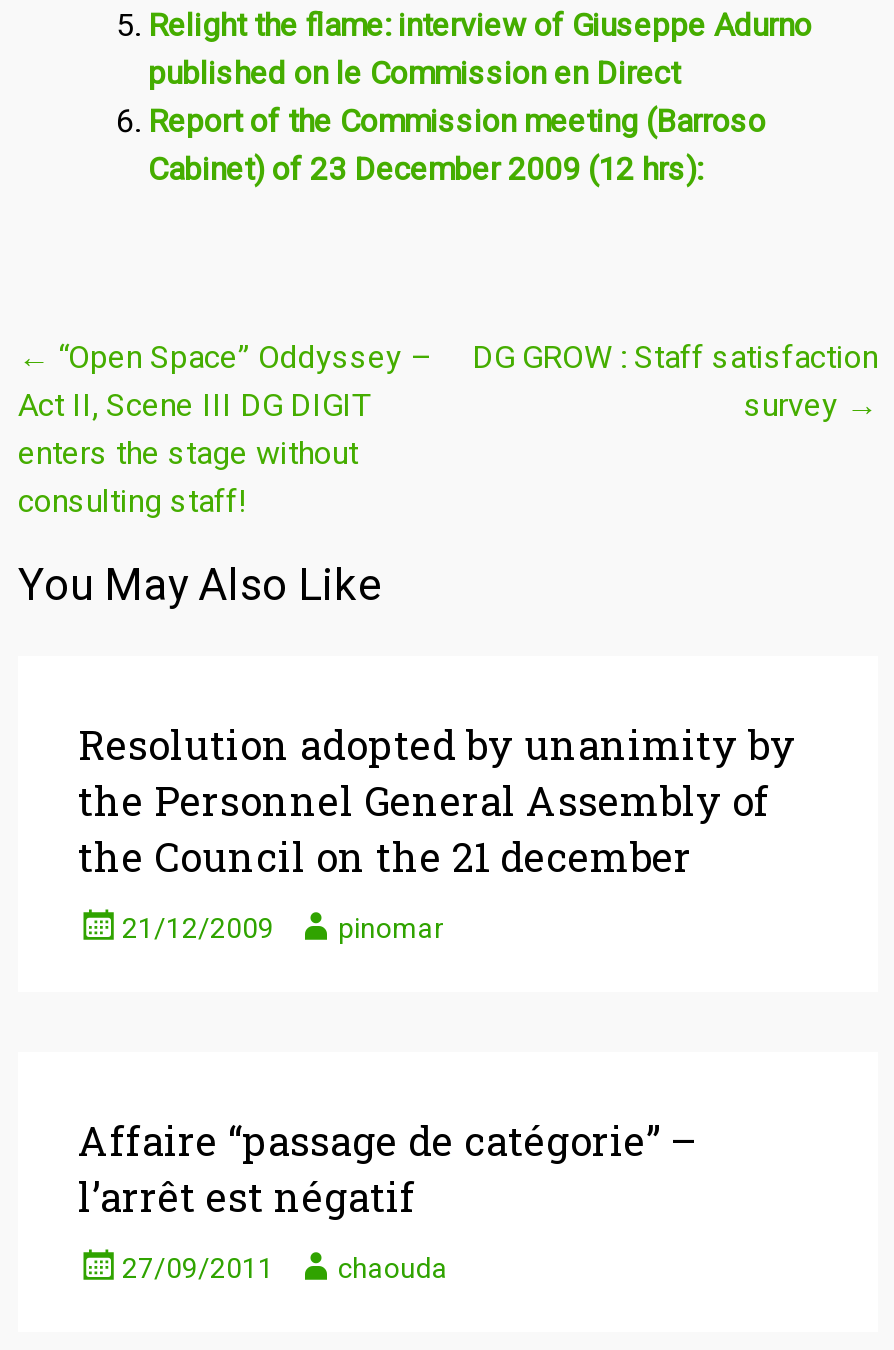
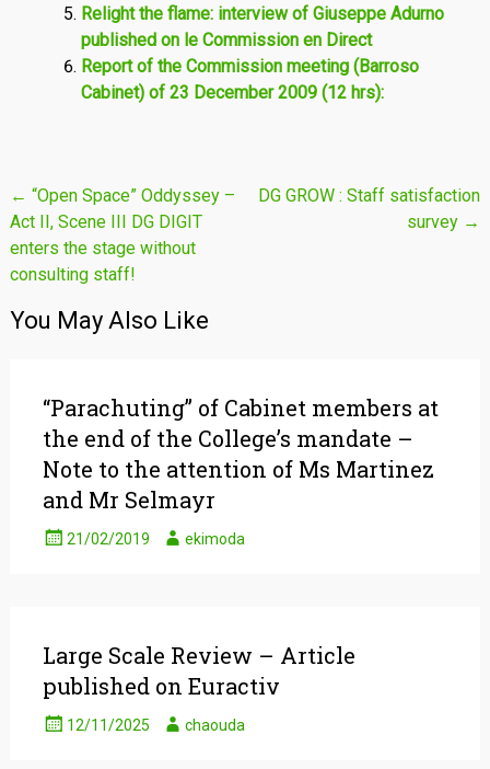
- Resolution adopted by unanimity by
- the Personnel General Assembly of
- the Council on the 21 december
+ “Parachuting” of Cabinet members at
+ the end of the College’s mandate –
+ Note to the attention of Ms Martinez
+ and Mr Selmayr

- 21/12/2009
- pinomar
+ 21/02/2019
+ ekimoda

- Affaire “passage de catégorie” –
- l’arrêt est négatif
+ Large Scale Review – Article
+ published on Euractiv

- 27/09/2011 chaouda
+ 12/11/2025 chaouda
